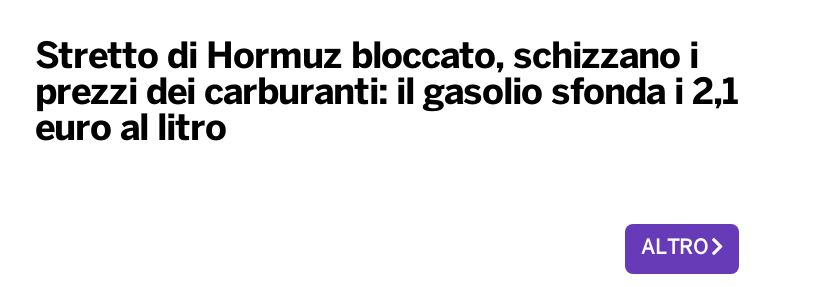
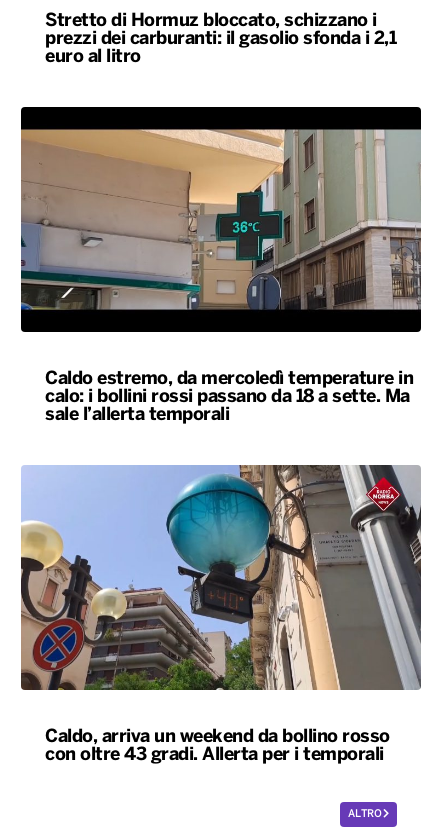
+ [image]
+ Caldo estremo, da mercoledì temperature in
+ calo: i bollini rossi passano da 18 a sette. Ma
+ sale l’allerta temporali

+ [image]
+ Caldo, arriva un weekend da bollino rosso
+ con oltre 43 gradi. Allerta per i temporali
